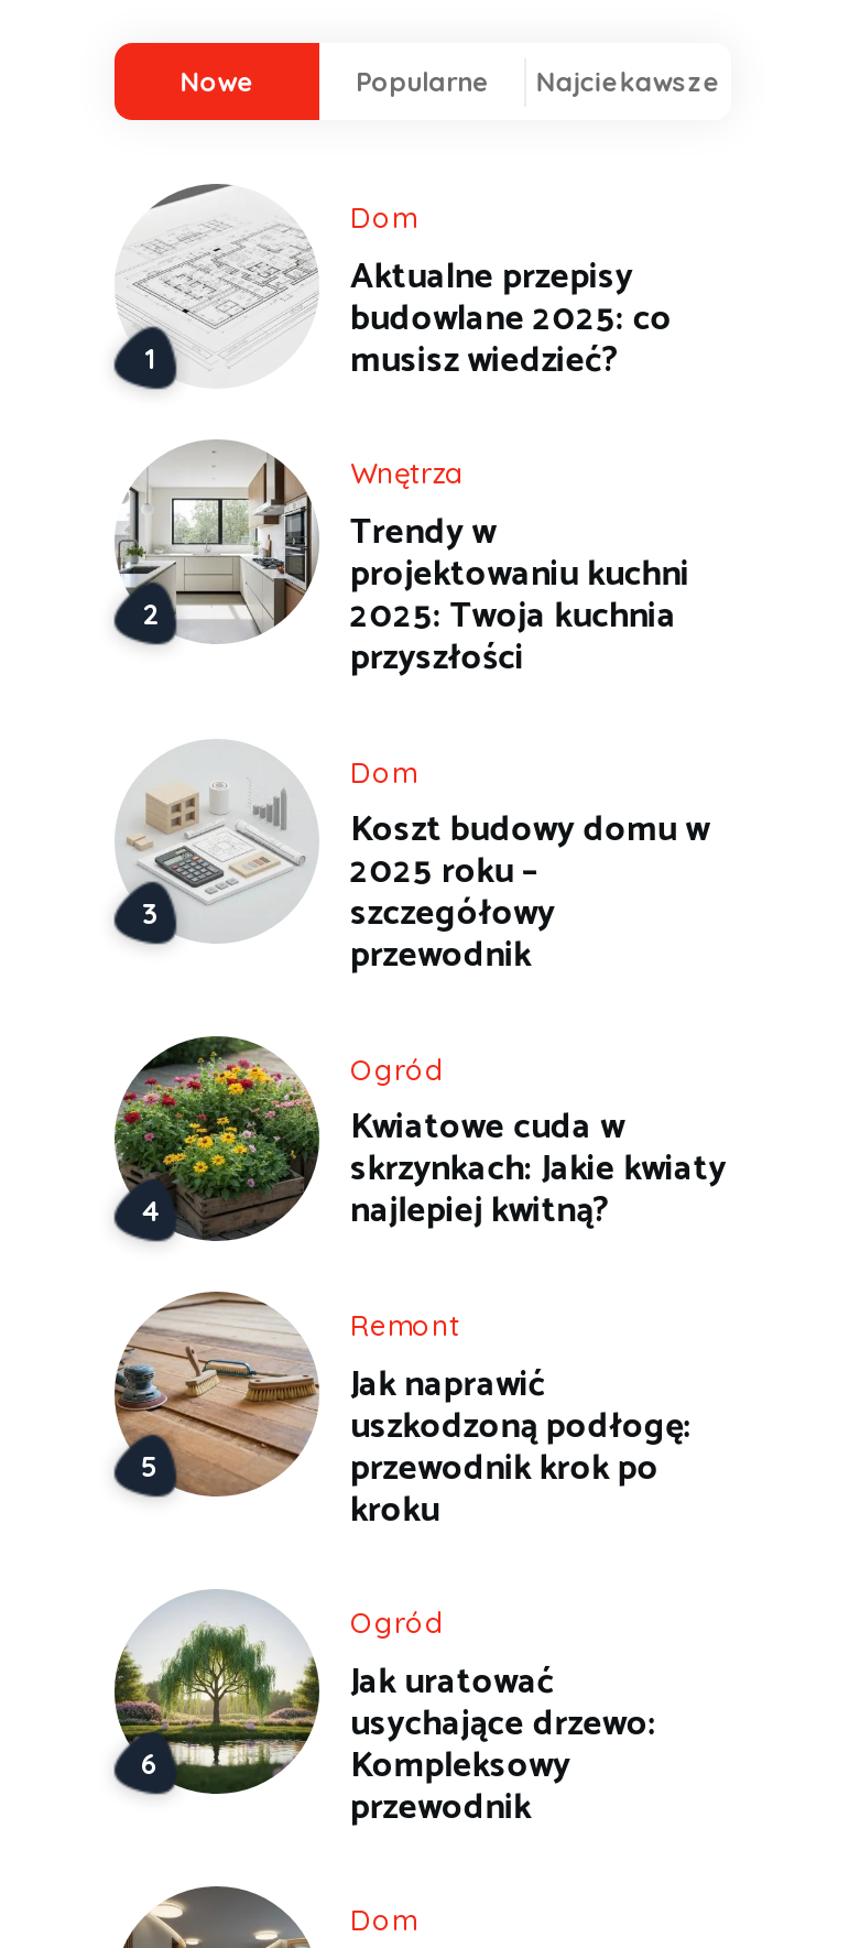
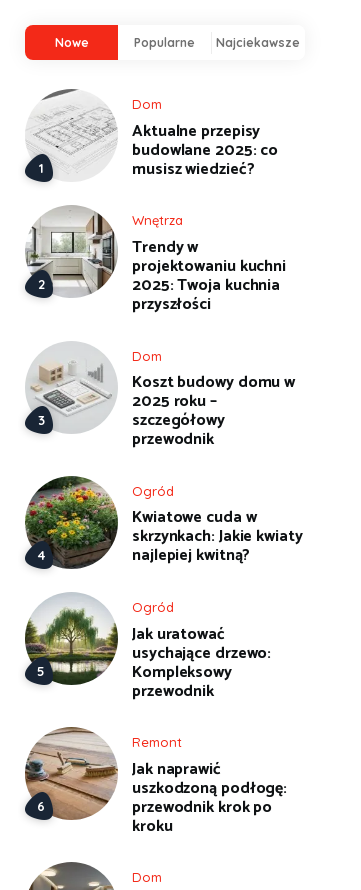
moved down: [image] | Remont | Jak naprawić | uszkodzoną podłogę: | przewodnik krok po | kroku

moved up: [image] | Ogród | Jak uratować | usychające drzewo: | Kompleksowy | przewodnik
